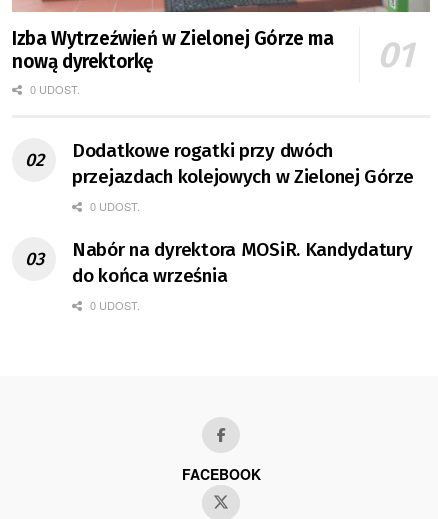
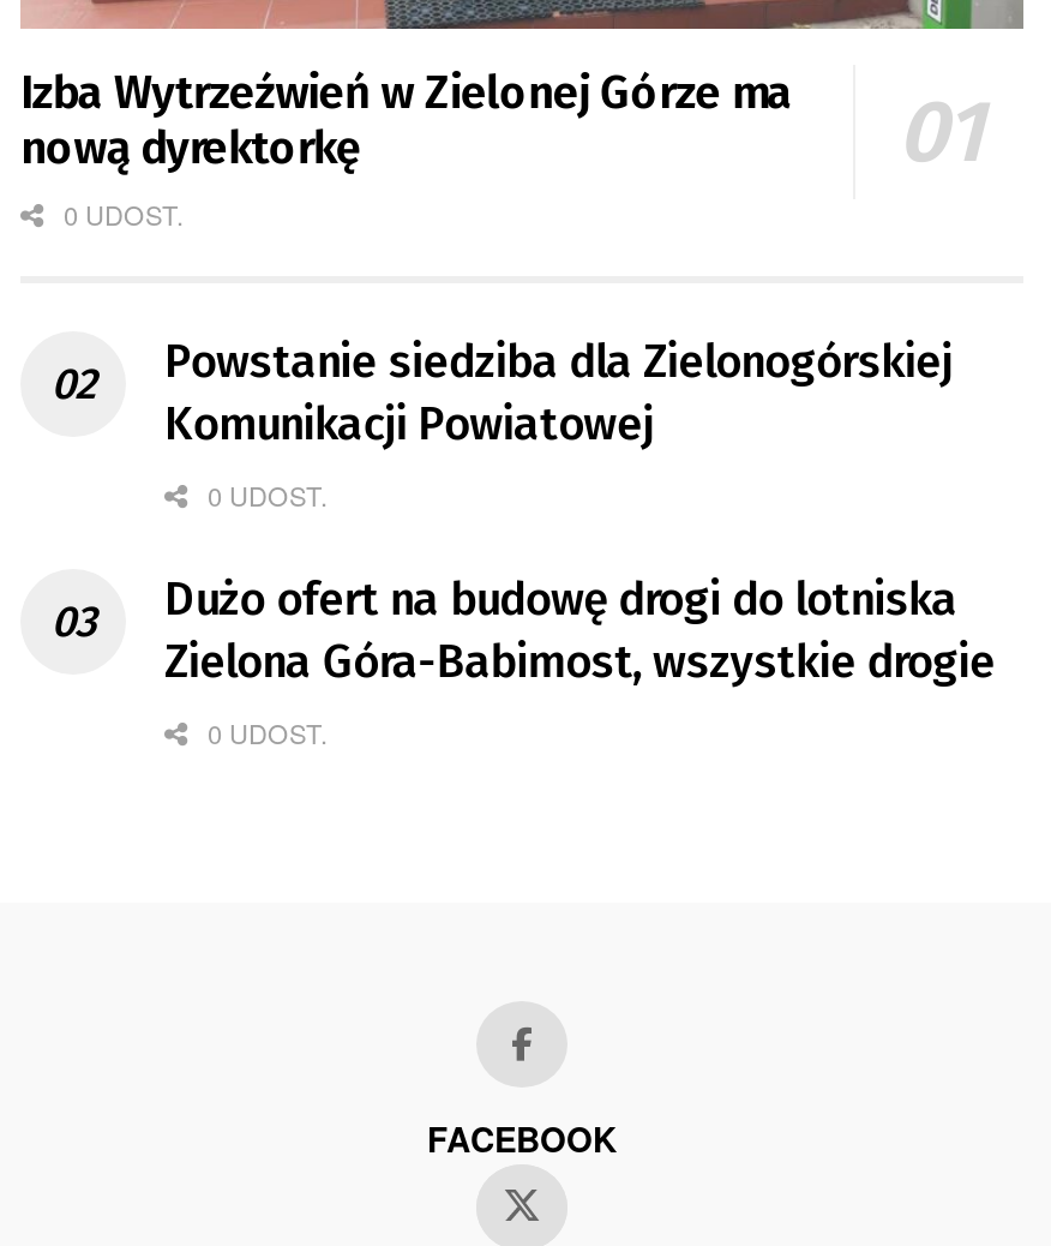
- Dodatkowe rogatki przy dwóch
- przejazdach kolejowych w Zielonej Górze
+ Powstanie siedziba dla Zielonogórskiej
+ Komunikacji Powiatowej

- Nabór na dyrektora MOSiR. Kandydatury
- do końca września
+ Dużo ofert na budowę drogi do lotniska
+ Zielona Góra-Babimost, wszystkie drogie
